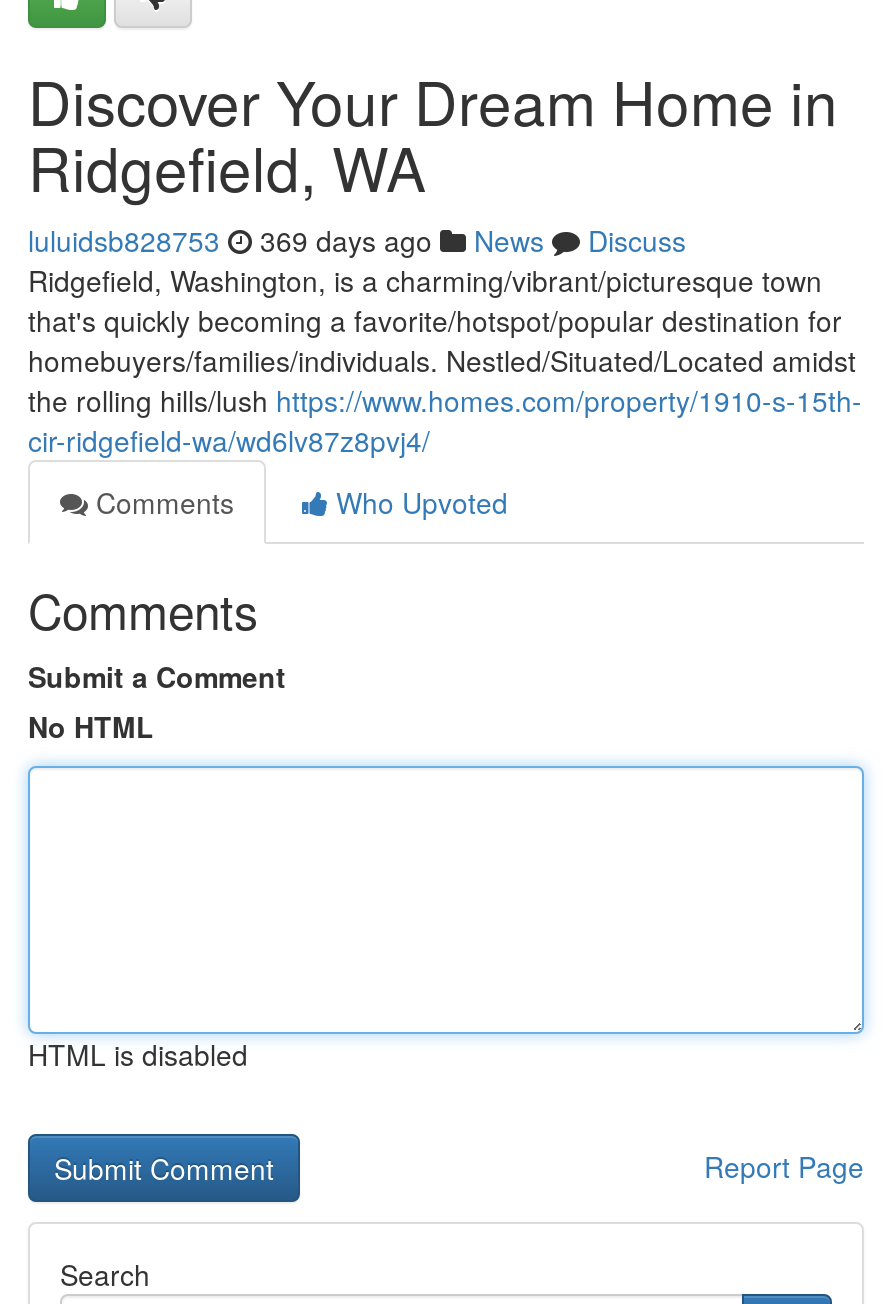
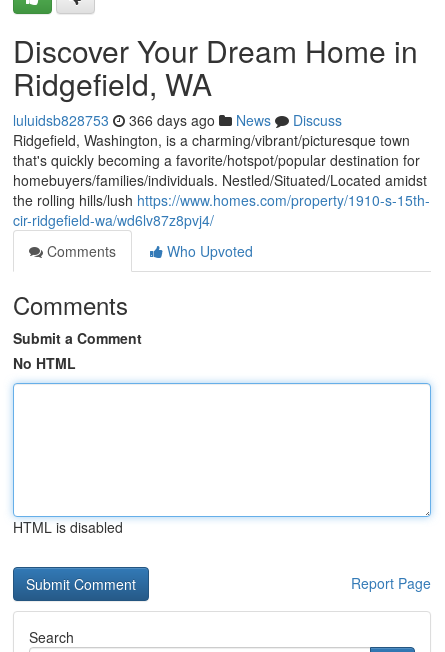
- luluidsb828753 369 days ago News Discuss
+ luluidsb828753 366 days ago News Discuss
